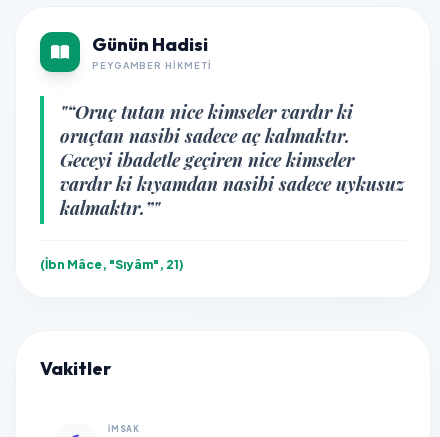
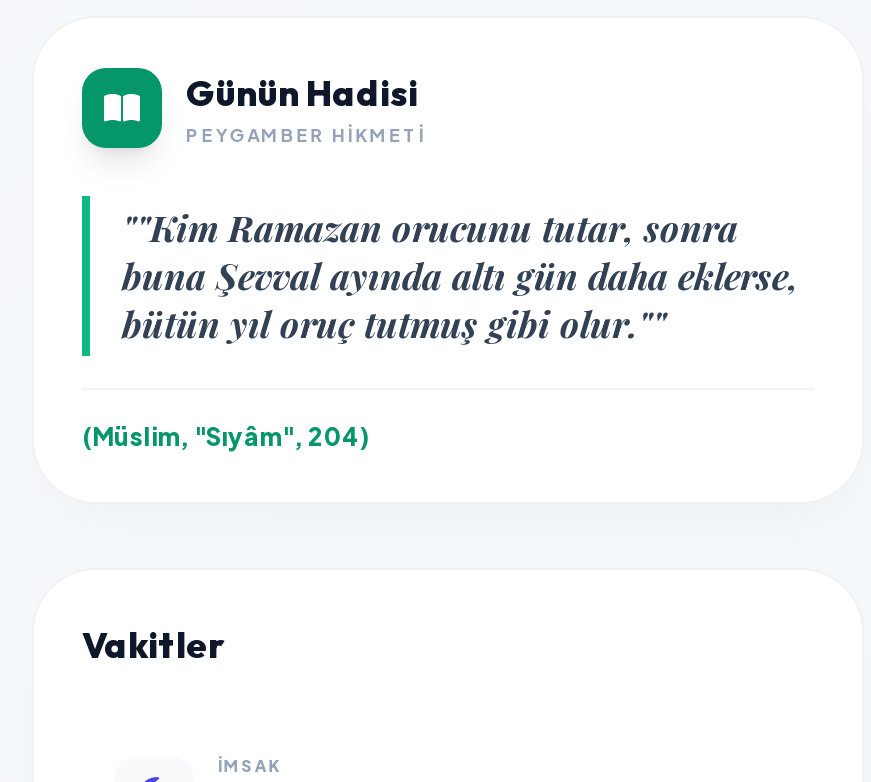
- "“Oruç tutan nice kimseler vardır ki
- oruçtan nasibi sadece aç kalmaktır.
- Geceyi ibadetle geçiren nice kimseler
- vardır ki kıyamdan nasibi sadece uykusuz
- kalmaktır.”"
+ ""Kim Ramazan orucunu tutar, sonra
+ buna Şevval ayında altı gün daha eklerse,
+ bütün yıl oruç tutmuş gibi olur.""

- (İbn Mâce, "Sıyâm", 21)
+ (Müslim, "Sıyâm", 204)
